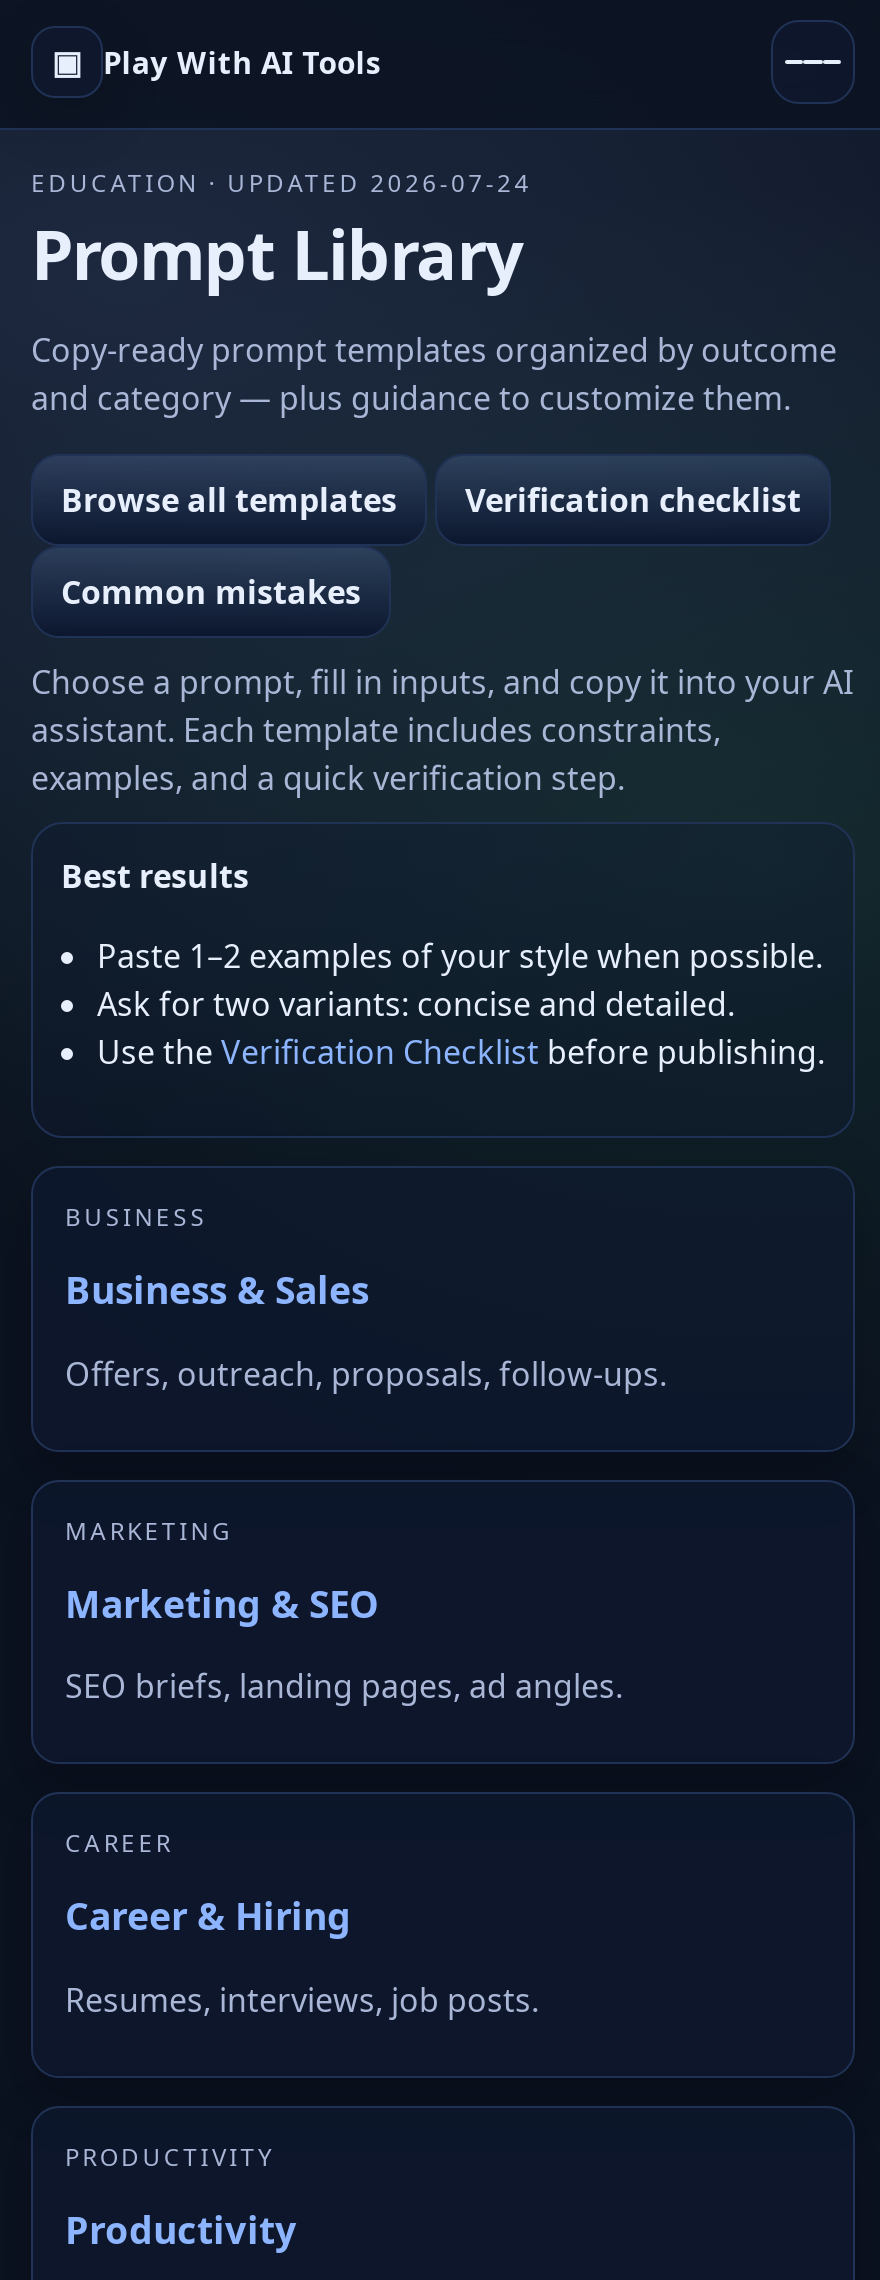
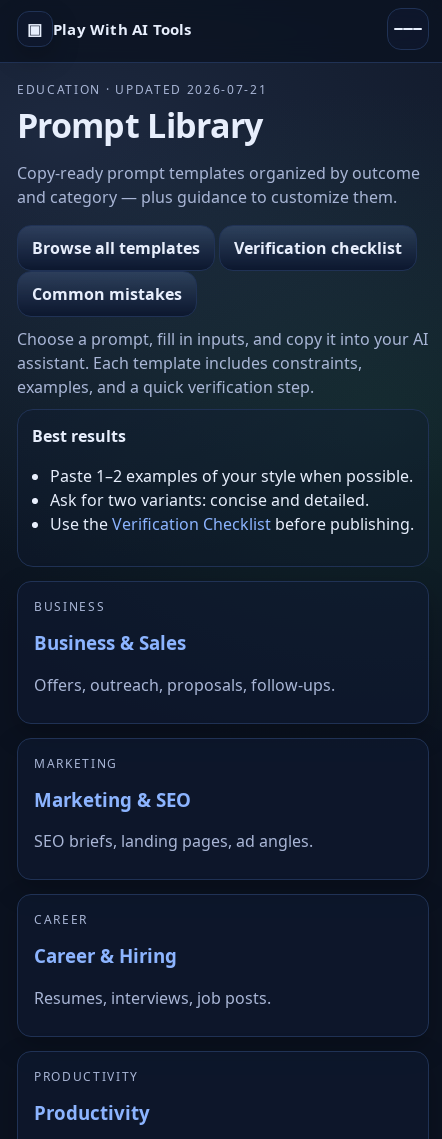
- EDUCATION · UPDATED 2026-07-24
+ EDUCATION · UPDATED 2026-07-21
